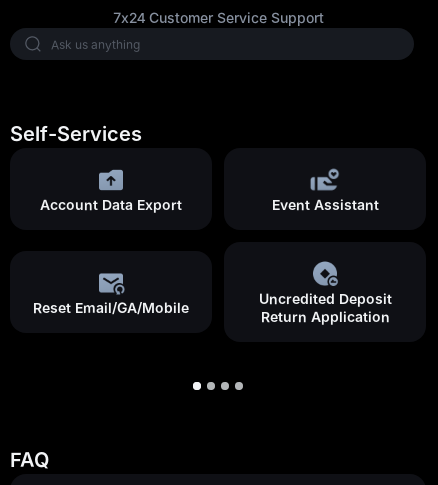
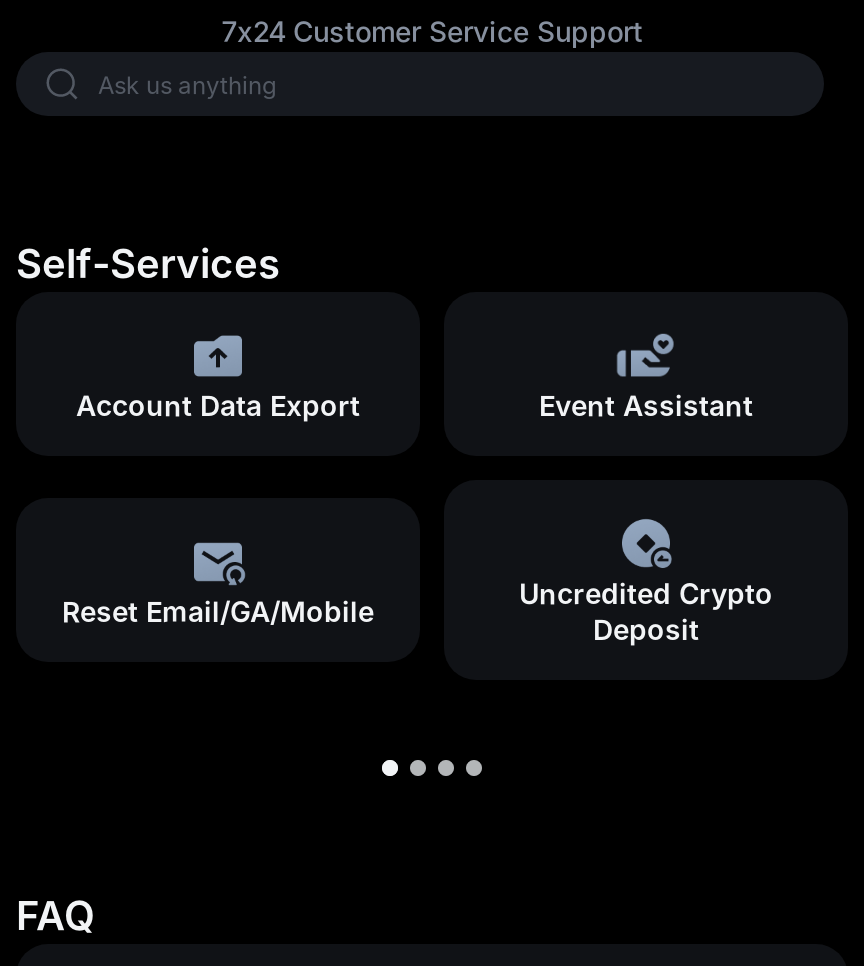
- Uncredited Deposit
- Return Application
+ Uncredited Crypto
+ Deposit
